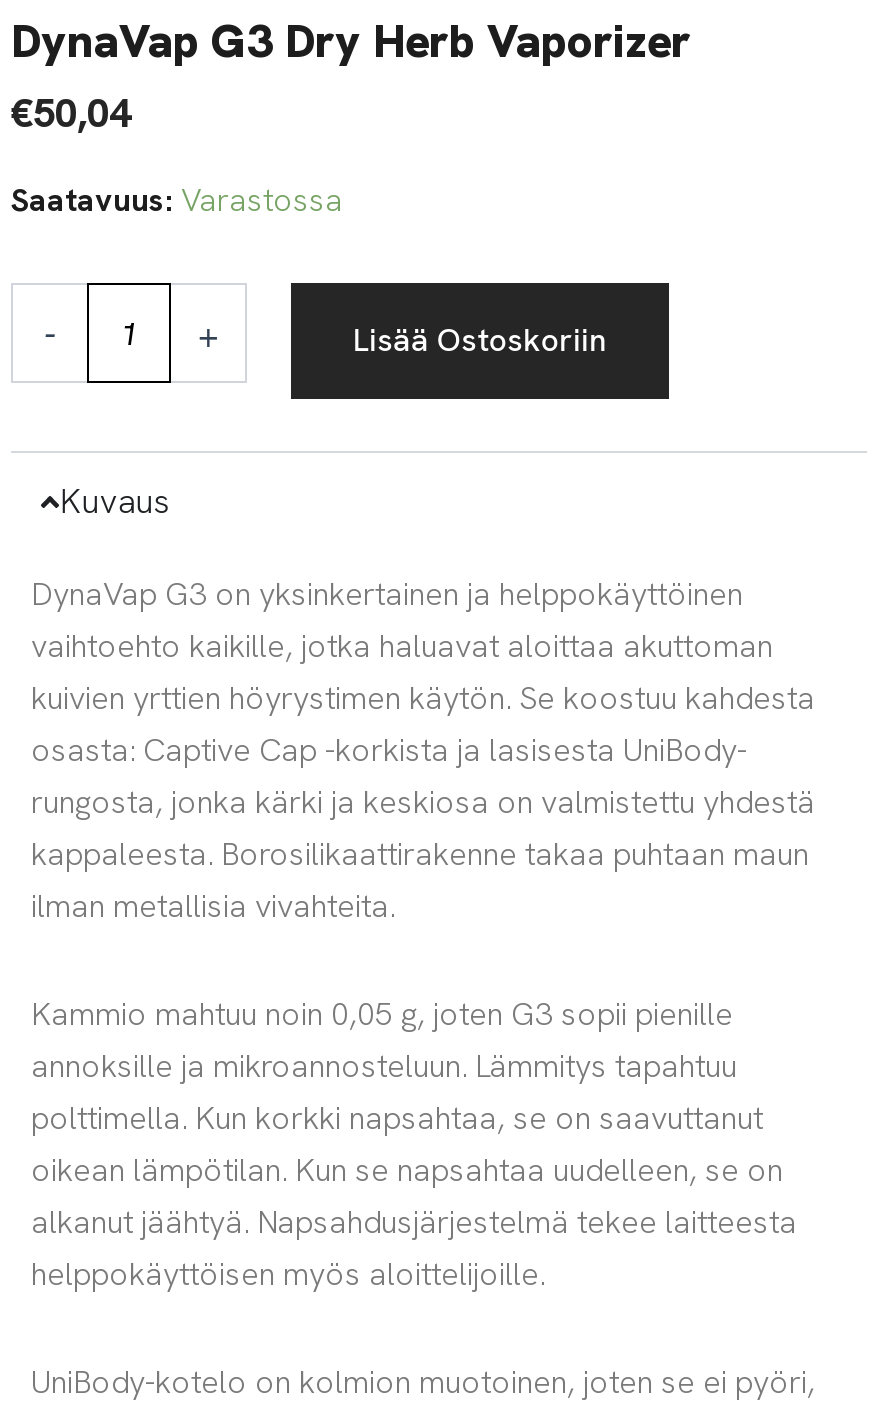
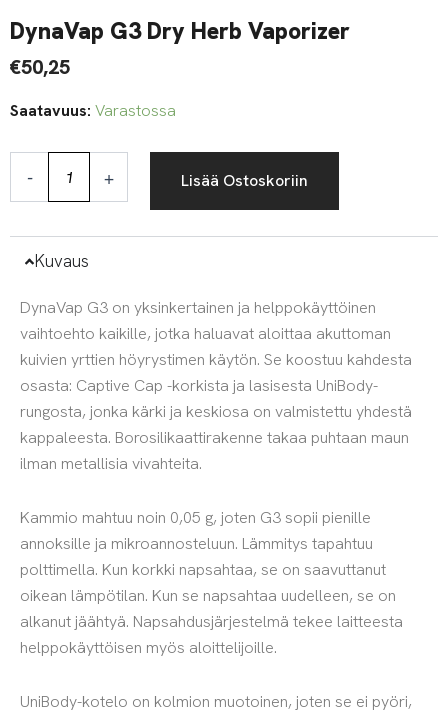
- €50,04
+ €50,25
